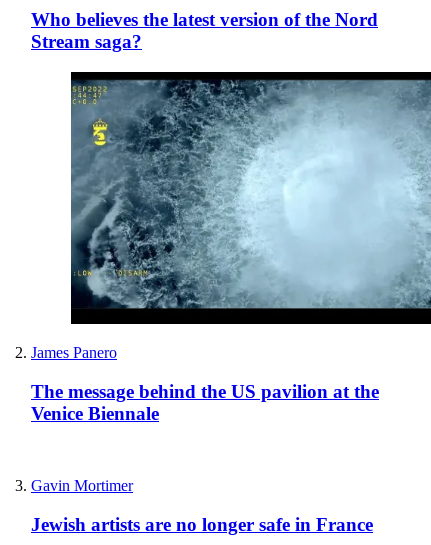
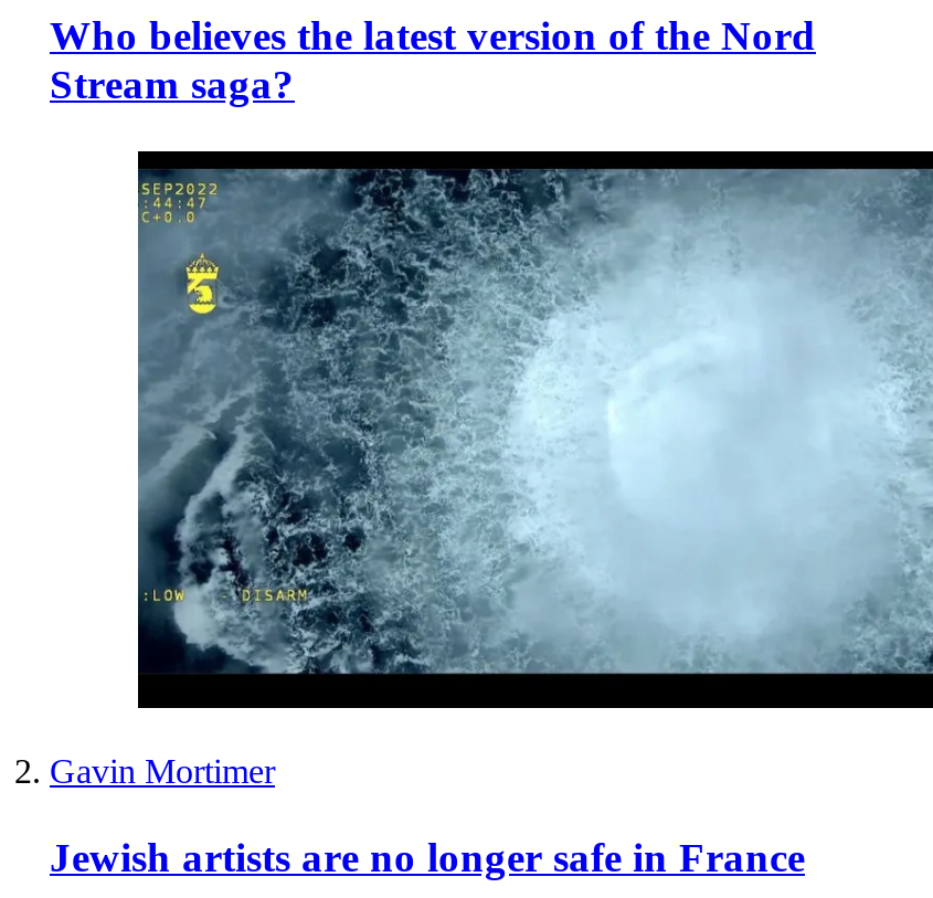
- James Panero
- The message behind the US pavilion at the
- Venice Biennale
